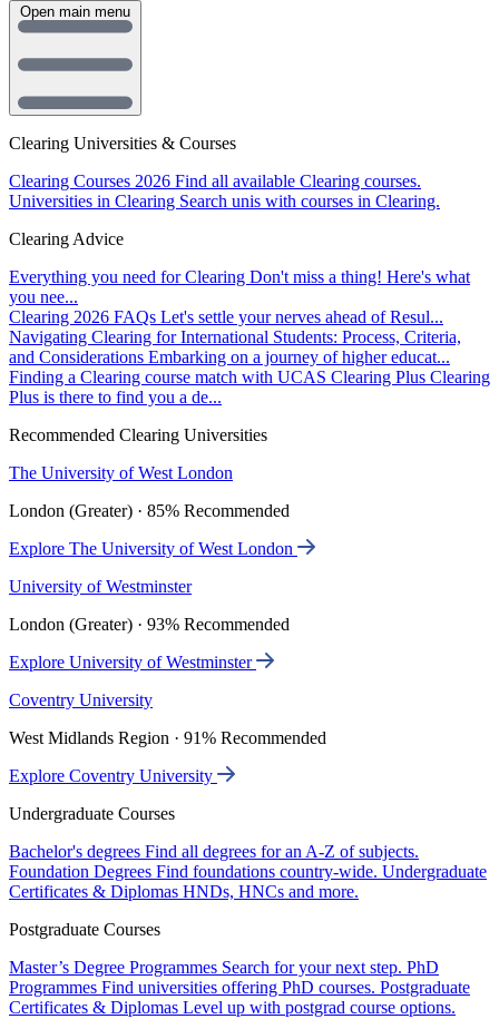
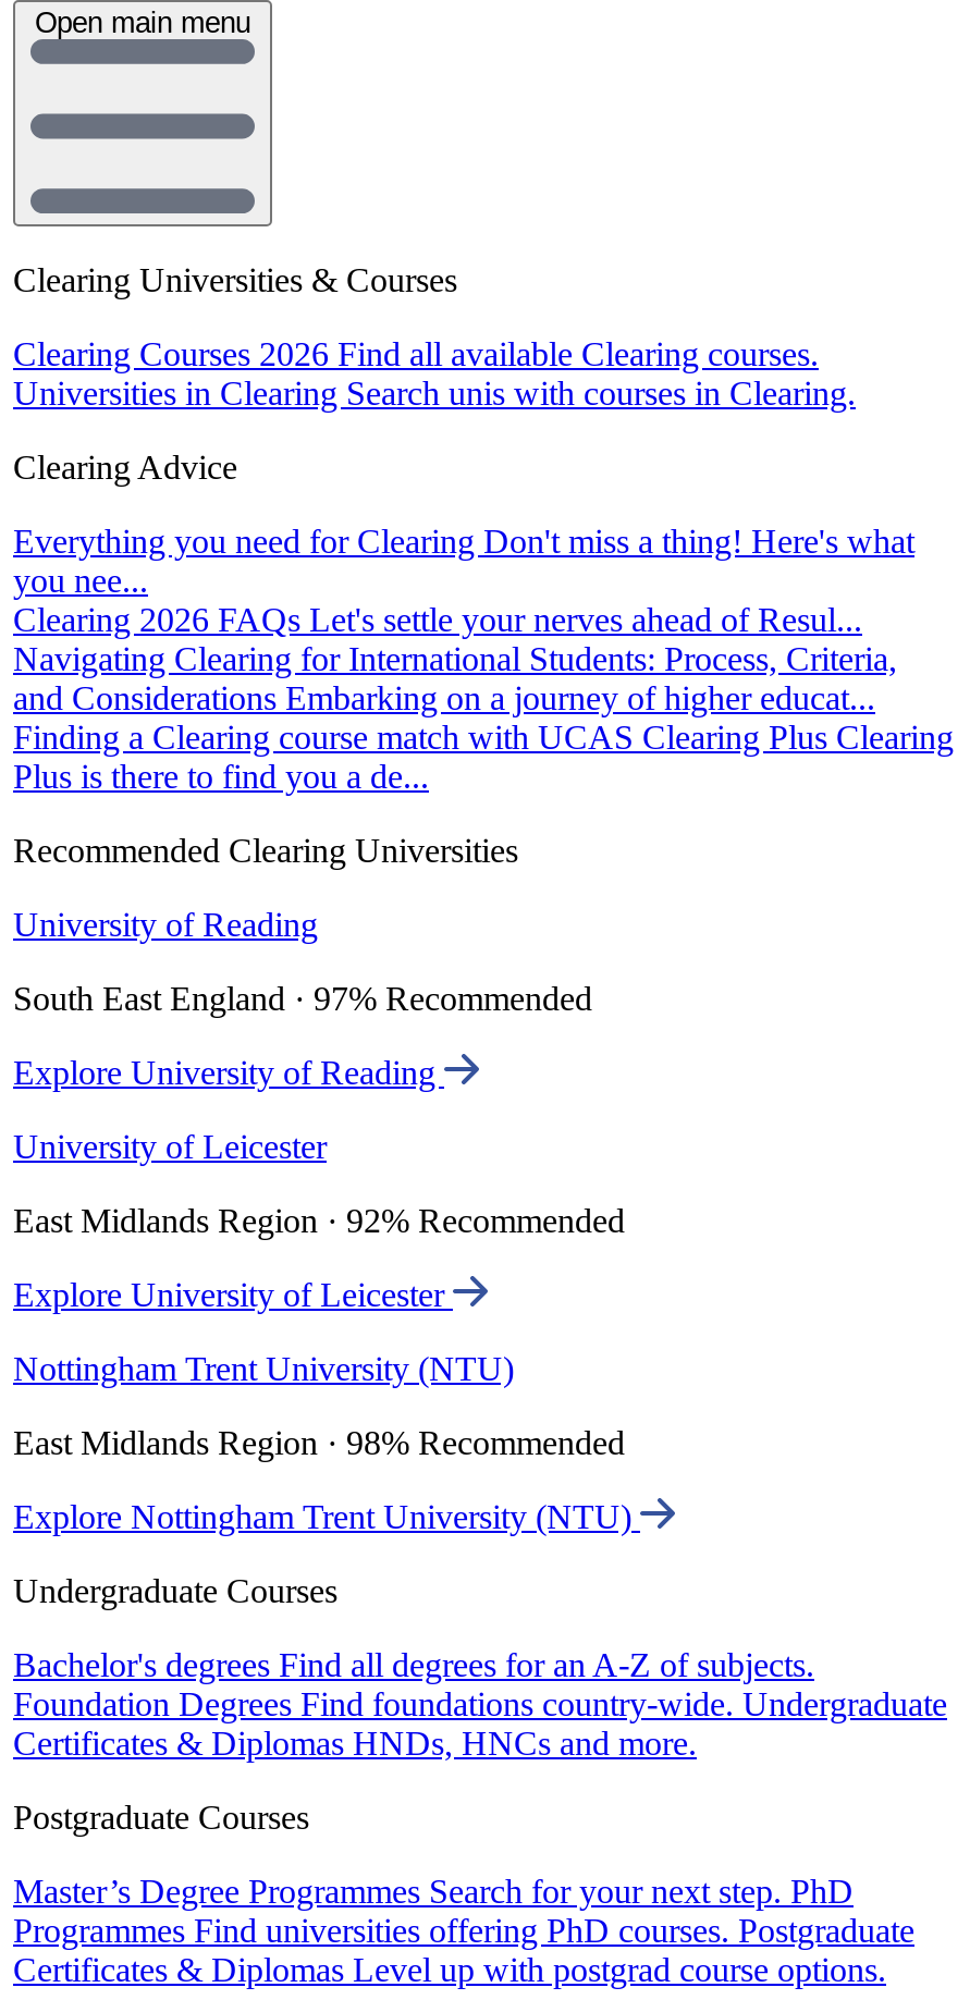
- The University of West London
+ University of Reading

- London (Greater) · 85% Recommended
+ South East England · 97% Recommended

- Explore The University of West London
+ Explore University of Reading

- University of Westminster
+ University of Leicester

- London (Greater) · 93% Recommended
+ East Midlands Region · 92% Recommended

- Explore University of Westminster
+ Explore University of Leicester

- Coventry University
+ Nottingham Trent University (NTU)

- West Midlands Region · 91% Recommended
+ East Midlands Region · 98% Recommended

- Explore Coventry University
+ Explore Nottingham Trent University (NTU)
